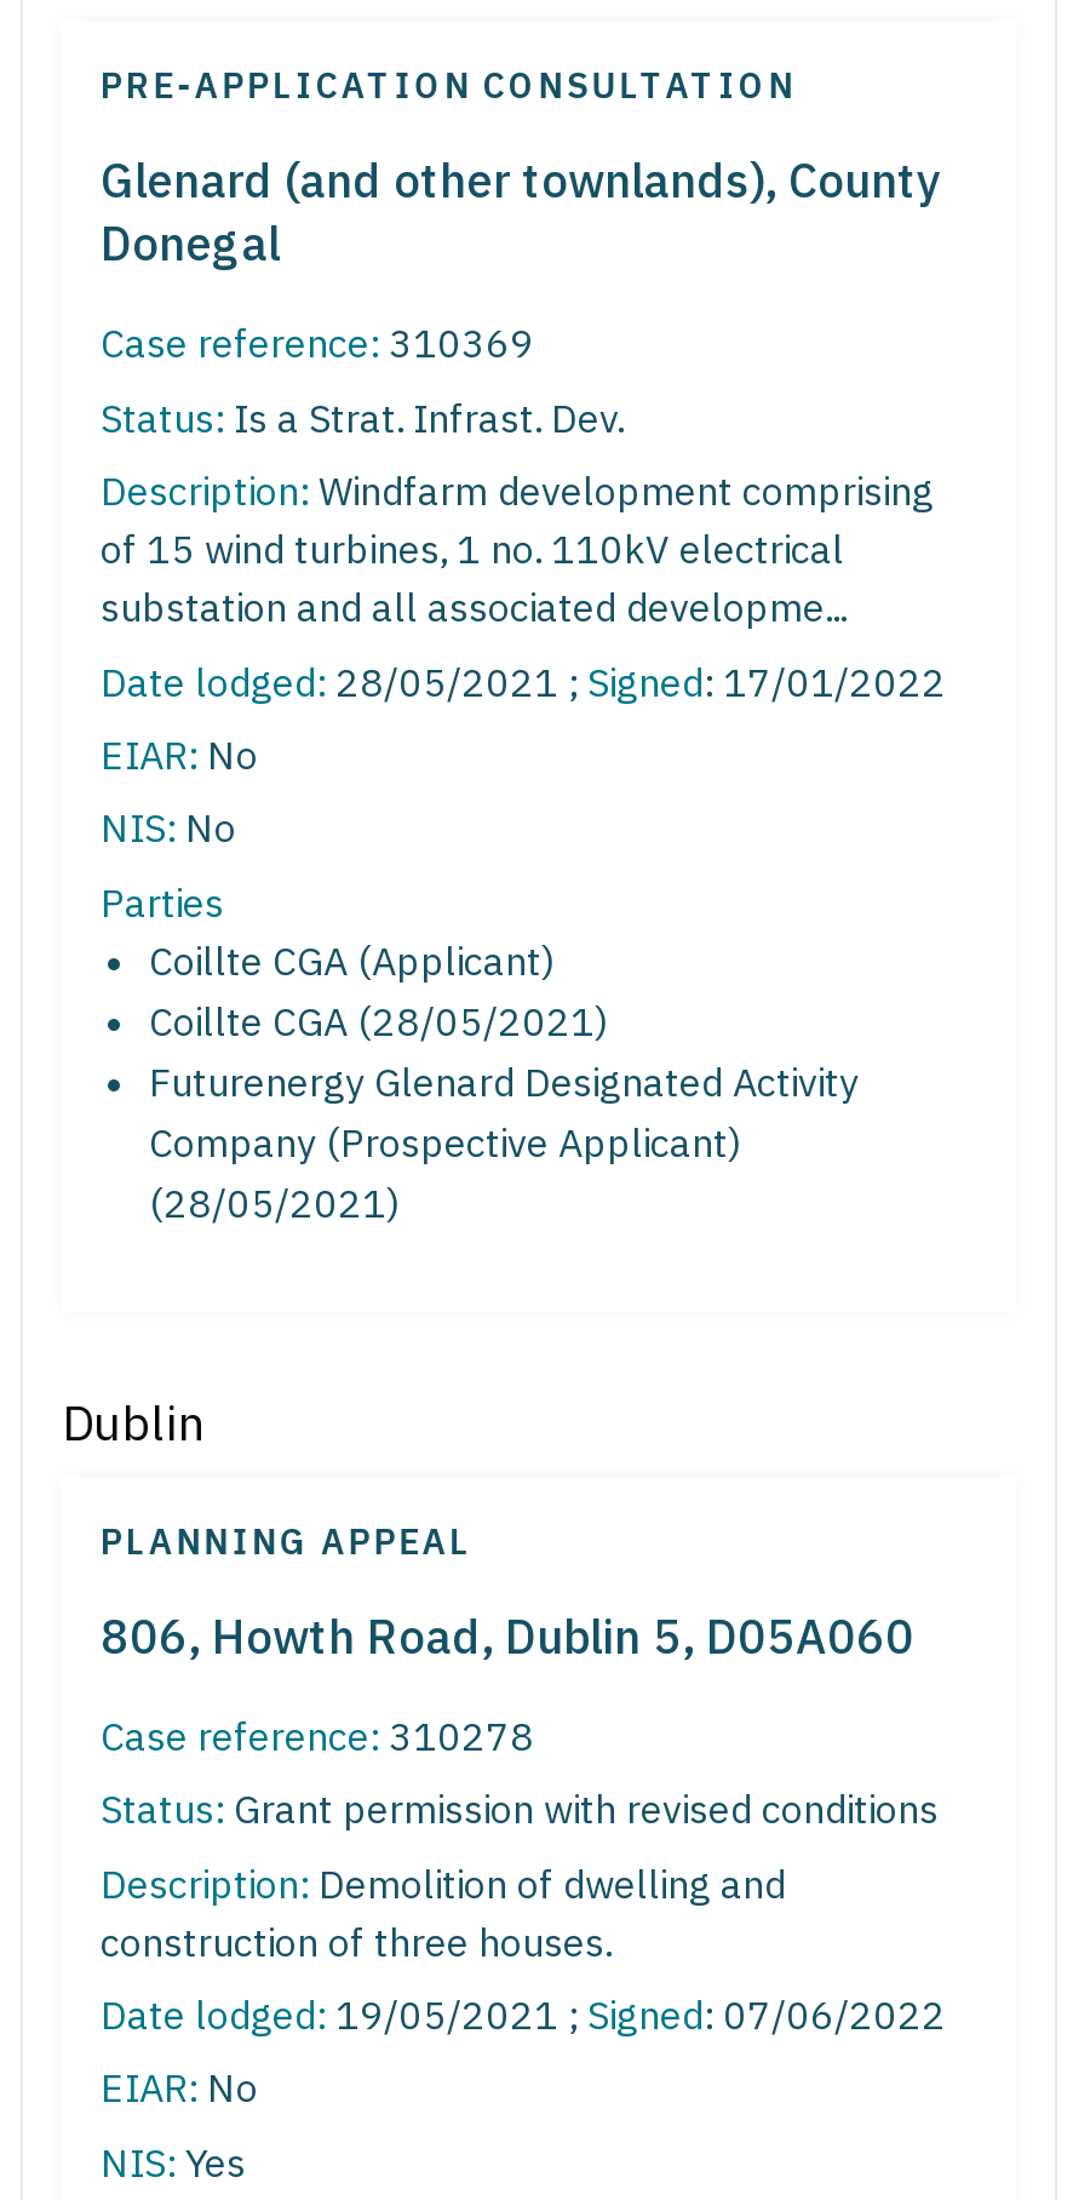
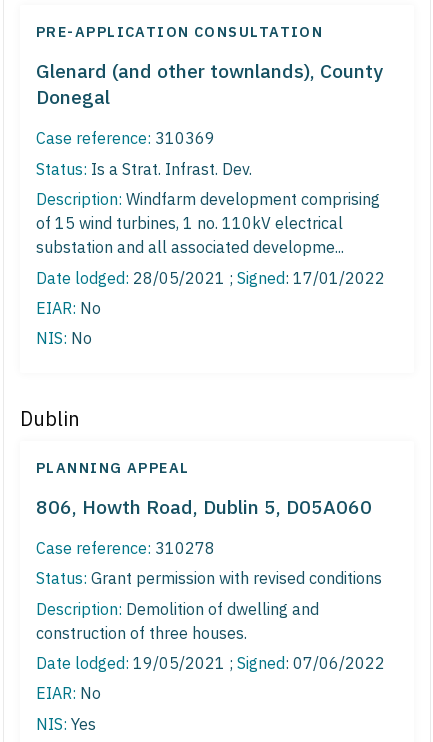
- Parties
- Coillte CGA (Applicant)
- Coillte CGA (28/05/2021)
- Futurenergy Glenard Designated Activity
- Company (Prospective Applicant)
- (28/05/2021)
